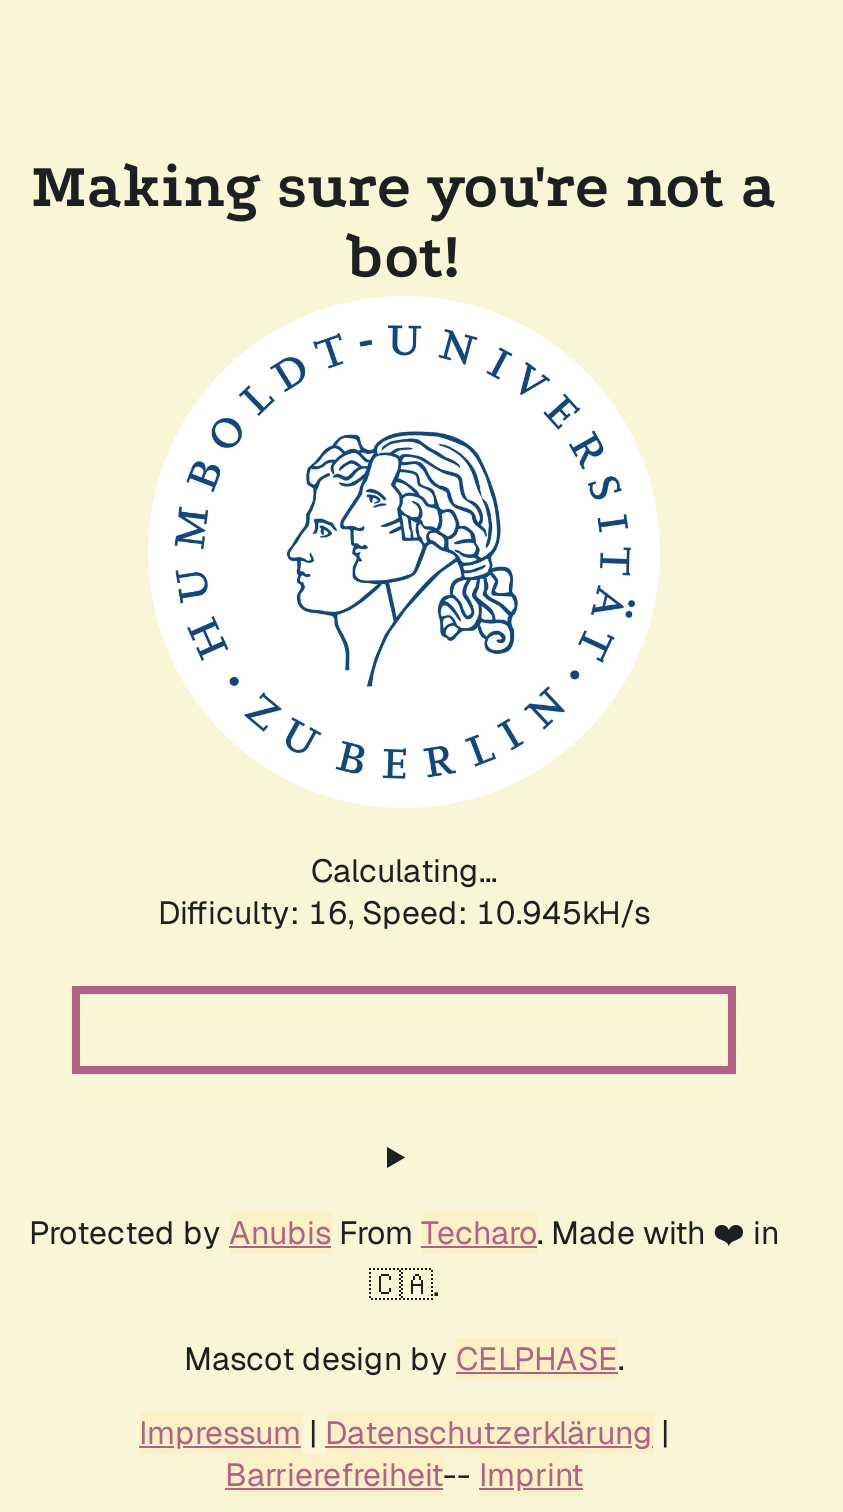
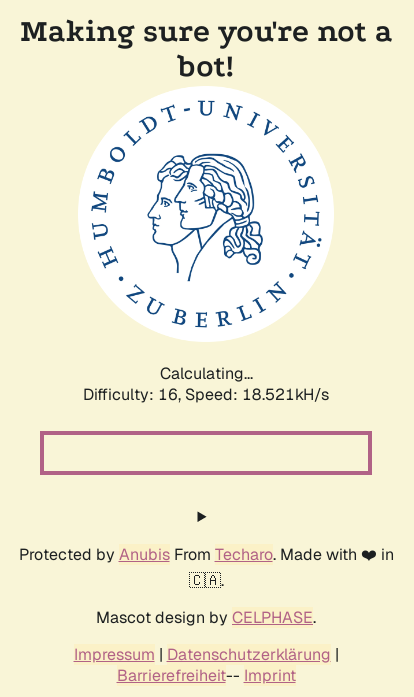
- Difficulty: 16, Speed: 10.945kH/s
+ Difficulty: 16, Speed: 18.521kH/s
